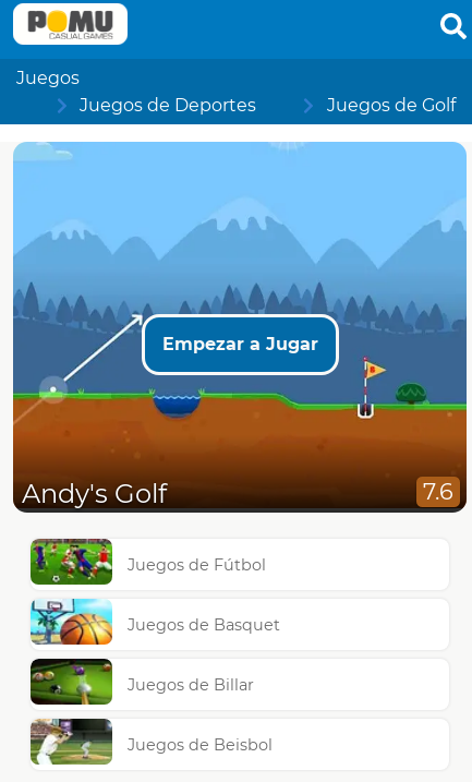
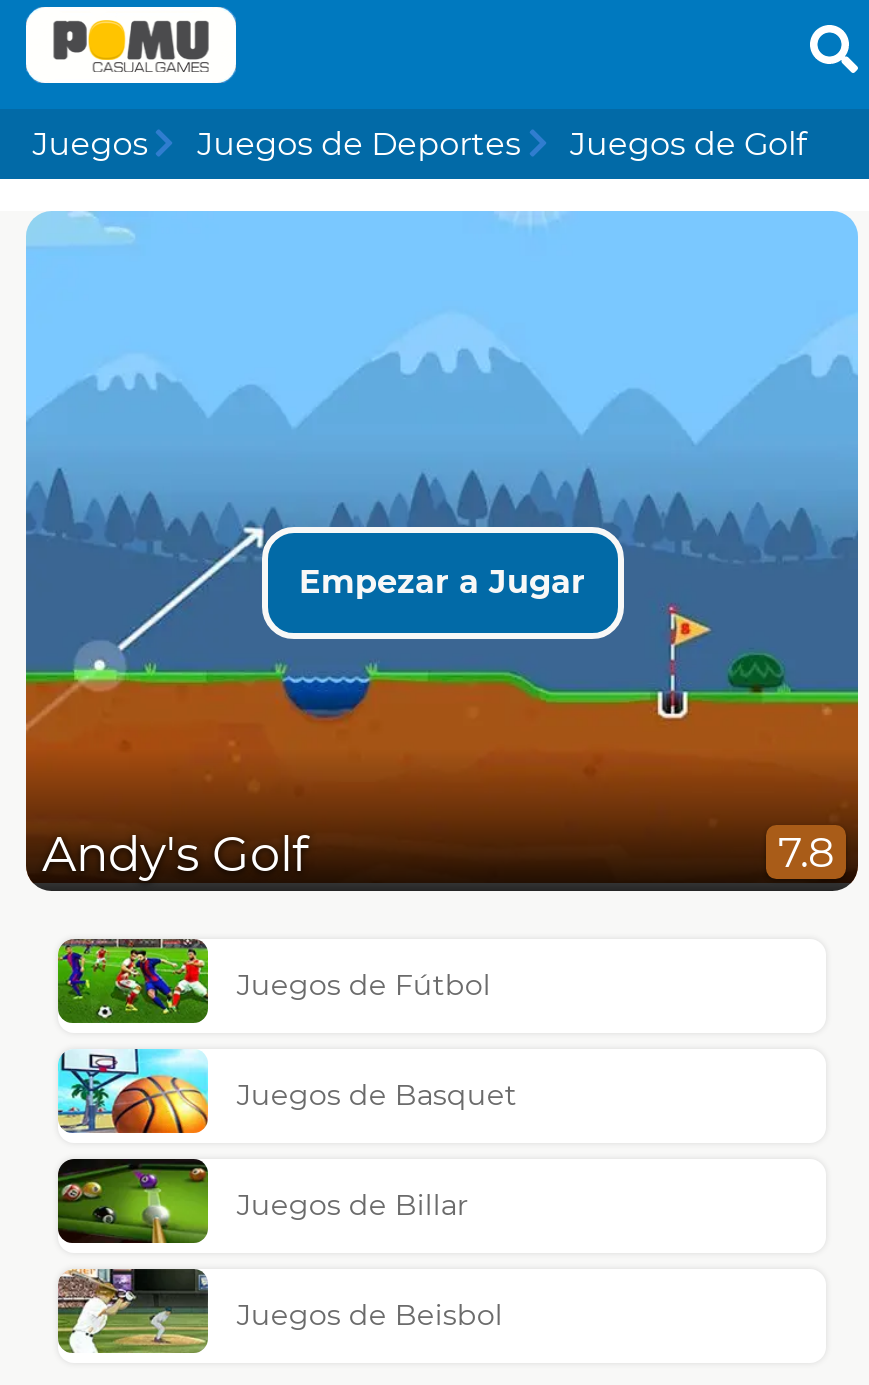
- 7.6
+ 7.8
